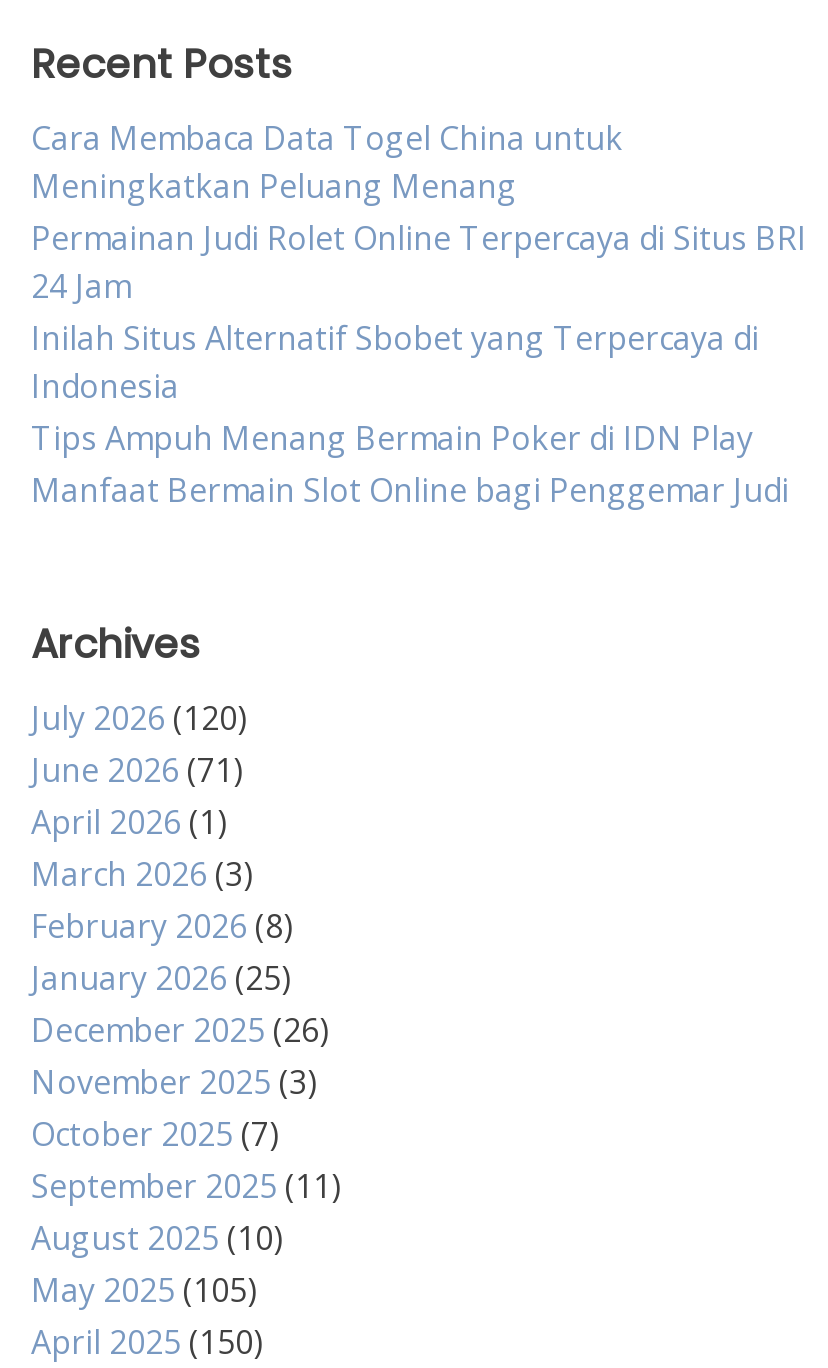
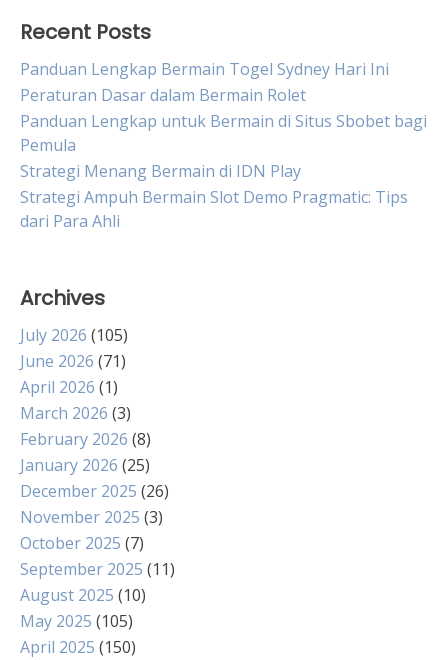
- Cara Membaca Data Togel China untuk
- Meningkatkan Peluang Menang
- Permainan Judi Rolet Online Terpercaya di Situs BRI
- 24 Jam
- Inilah Situs Alternatif Sbobet yang Terpercaya di
- Indonesia
- Tips Ampuh Menang Bermain Poker di IDN Play
- Manfaat Bermain Slot Online bagi Penggemar Judi
+ Panduan Lengkap Bermain Togel Sydney Hari Ini
+ Peraturan Dasar dalam Bermain Rolet
+ Panduan Lengkap untuk Bermain di Situs Sbobet bagi
+ Pemula
+ Strategi Menang Bermain di IDN Play
+ Strategi Ampuh Bermain Slot Demo Pragmatic: Tips
+ dari Para Ahli

- July 2026 (120)
+ July 2026 (105)
